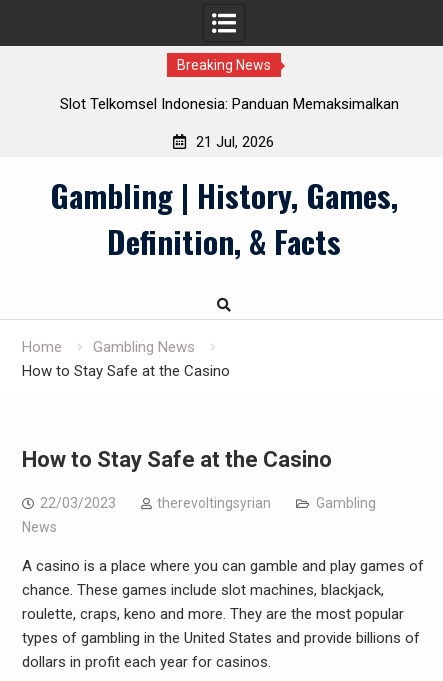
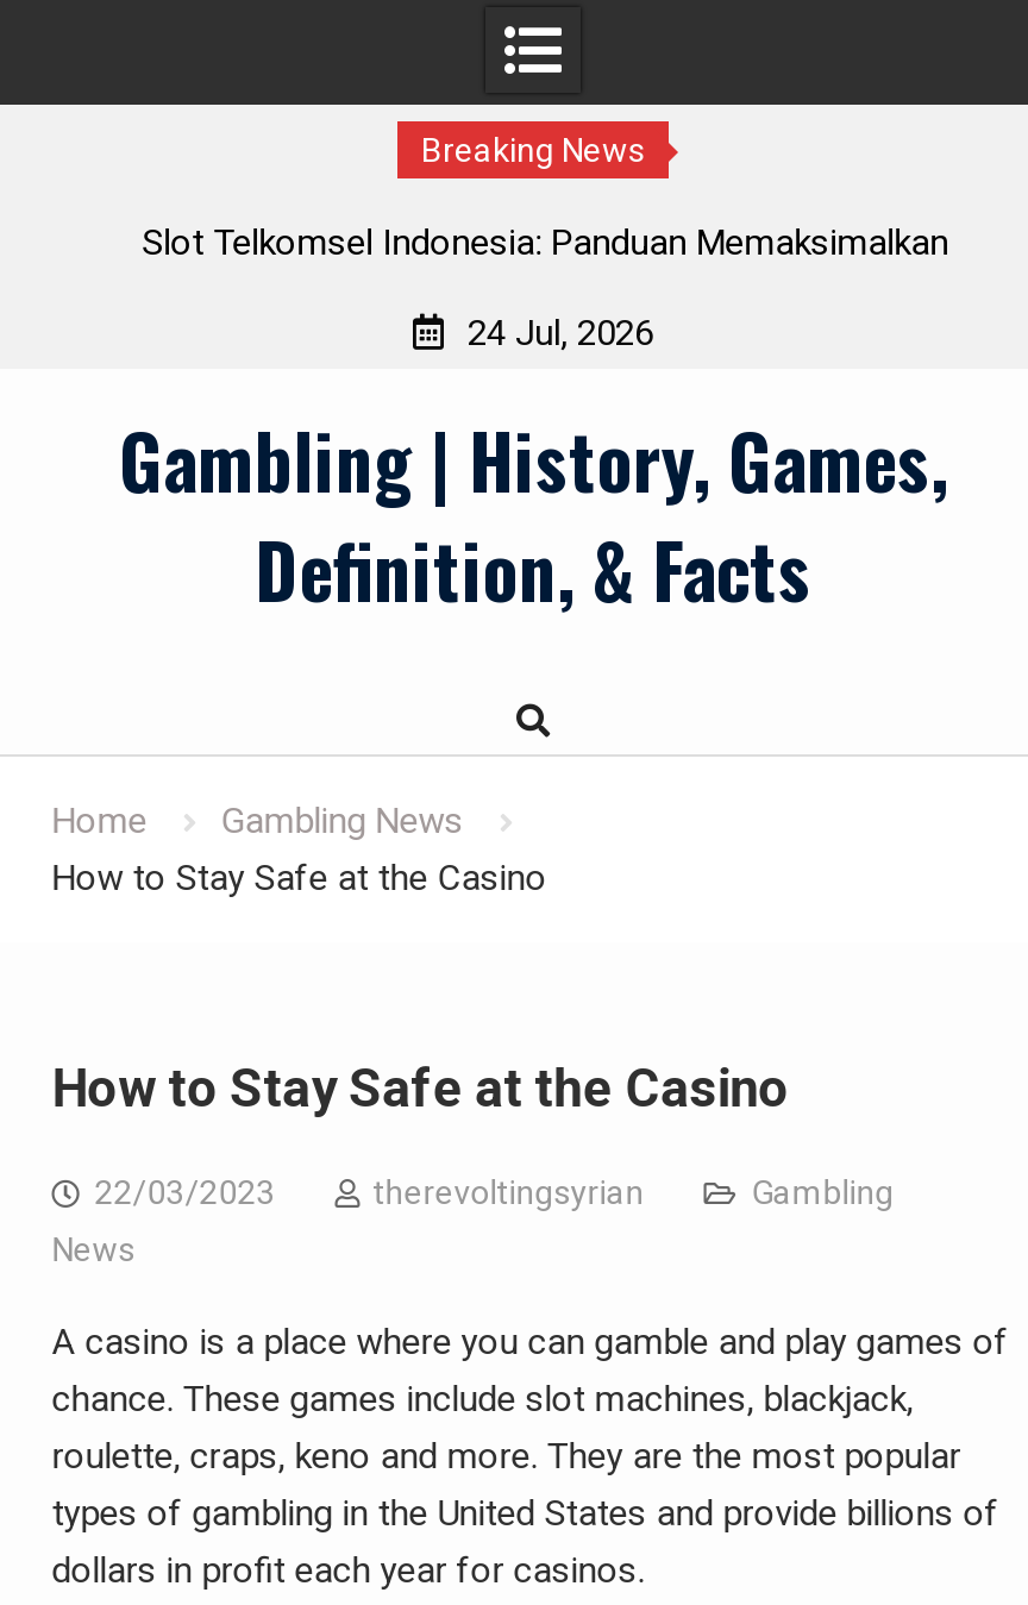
- 21 Jul, 2026
+ 24 Jul, 2026
